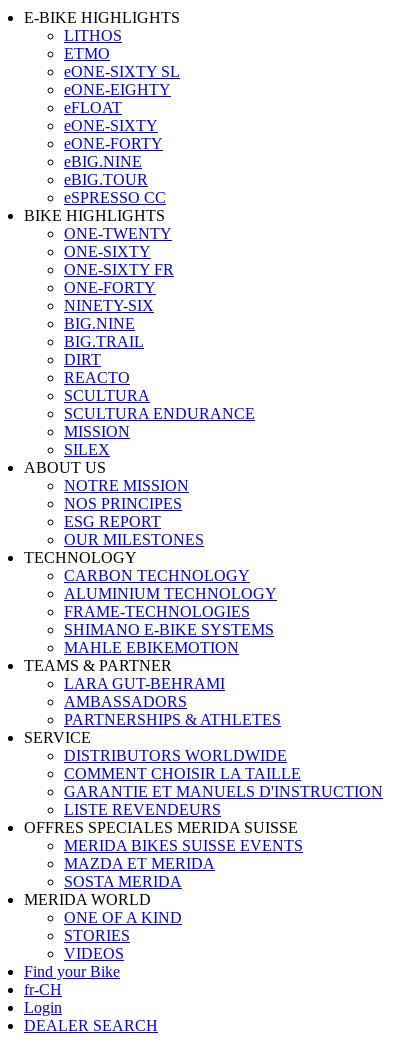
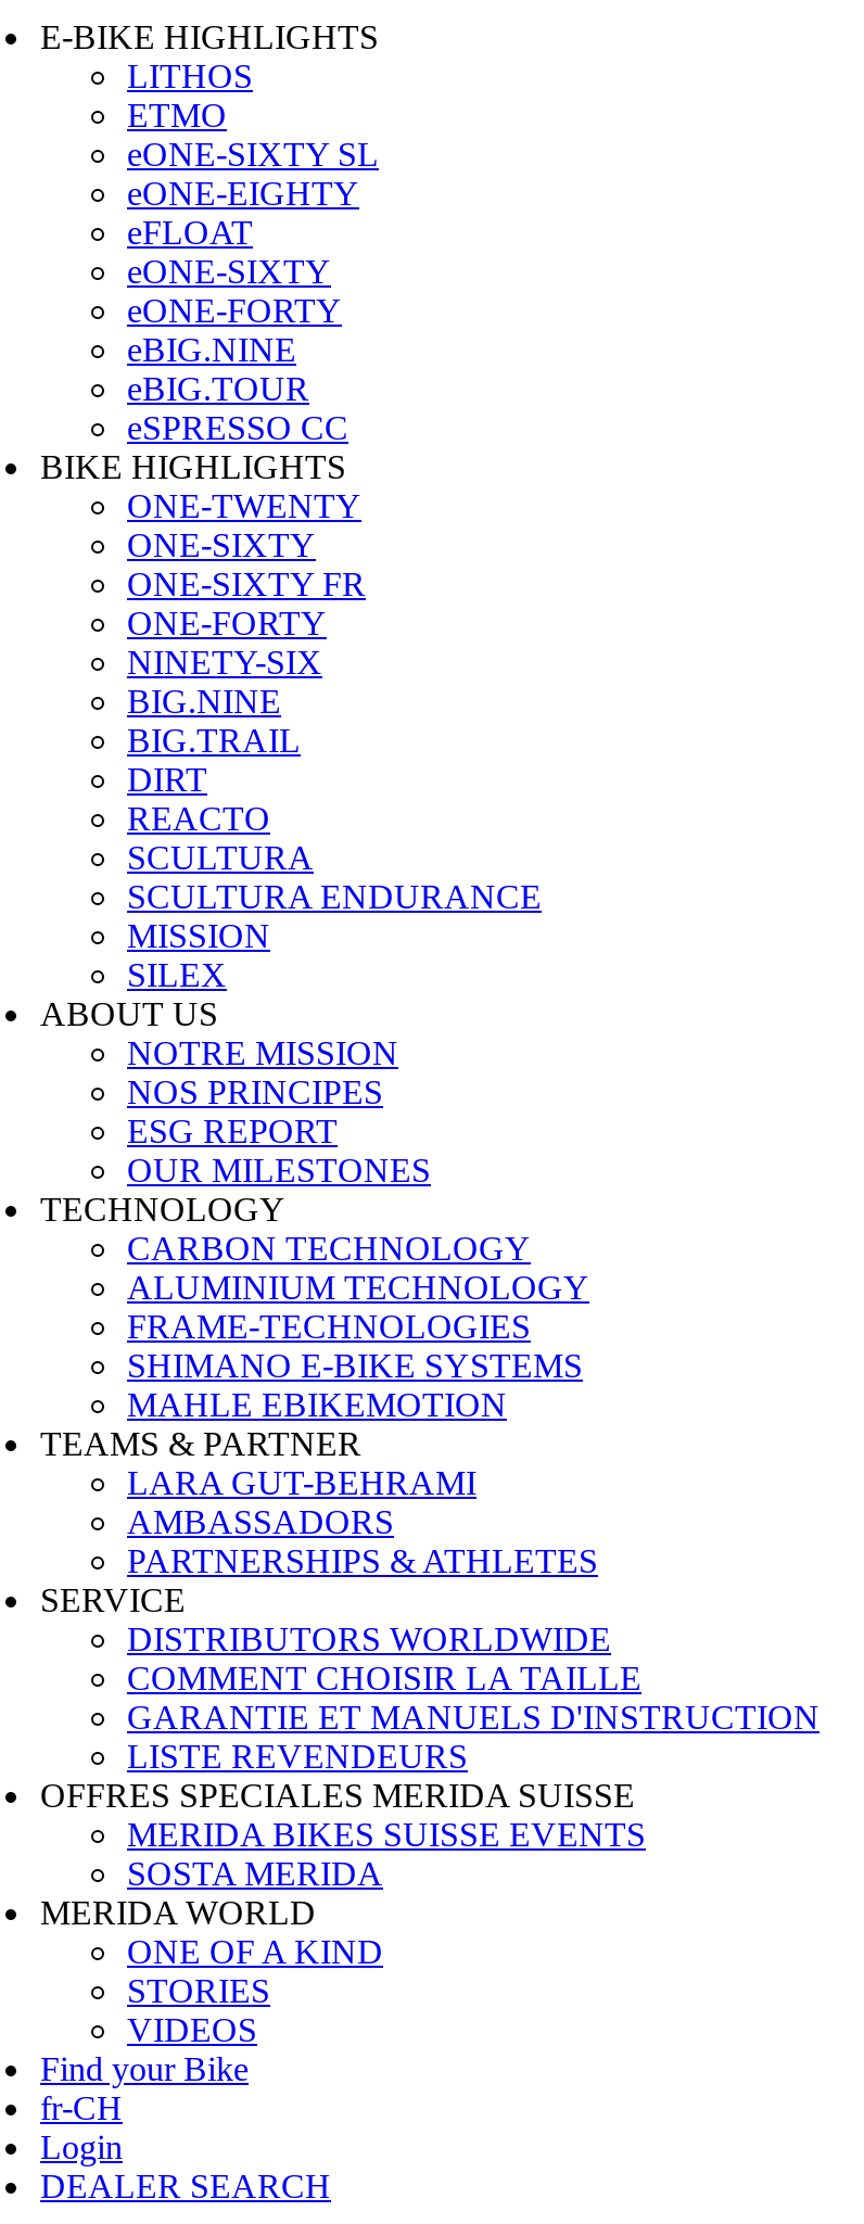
- MAZDA ET MERIDA
